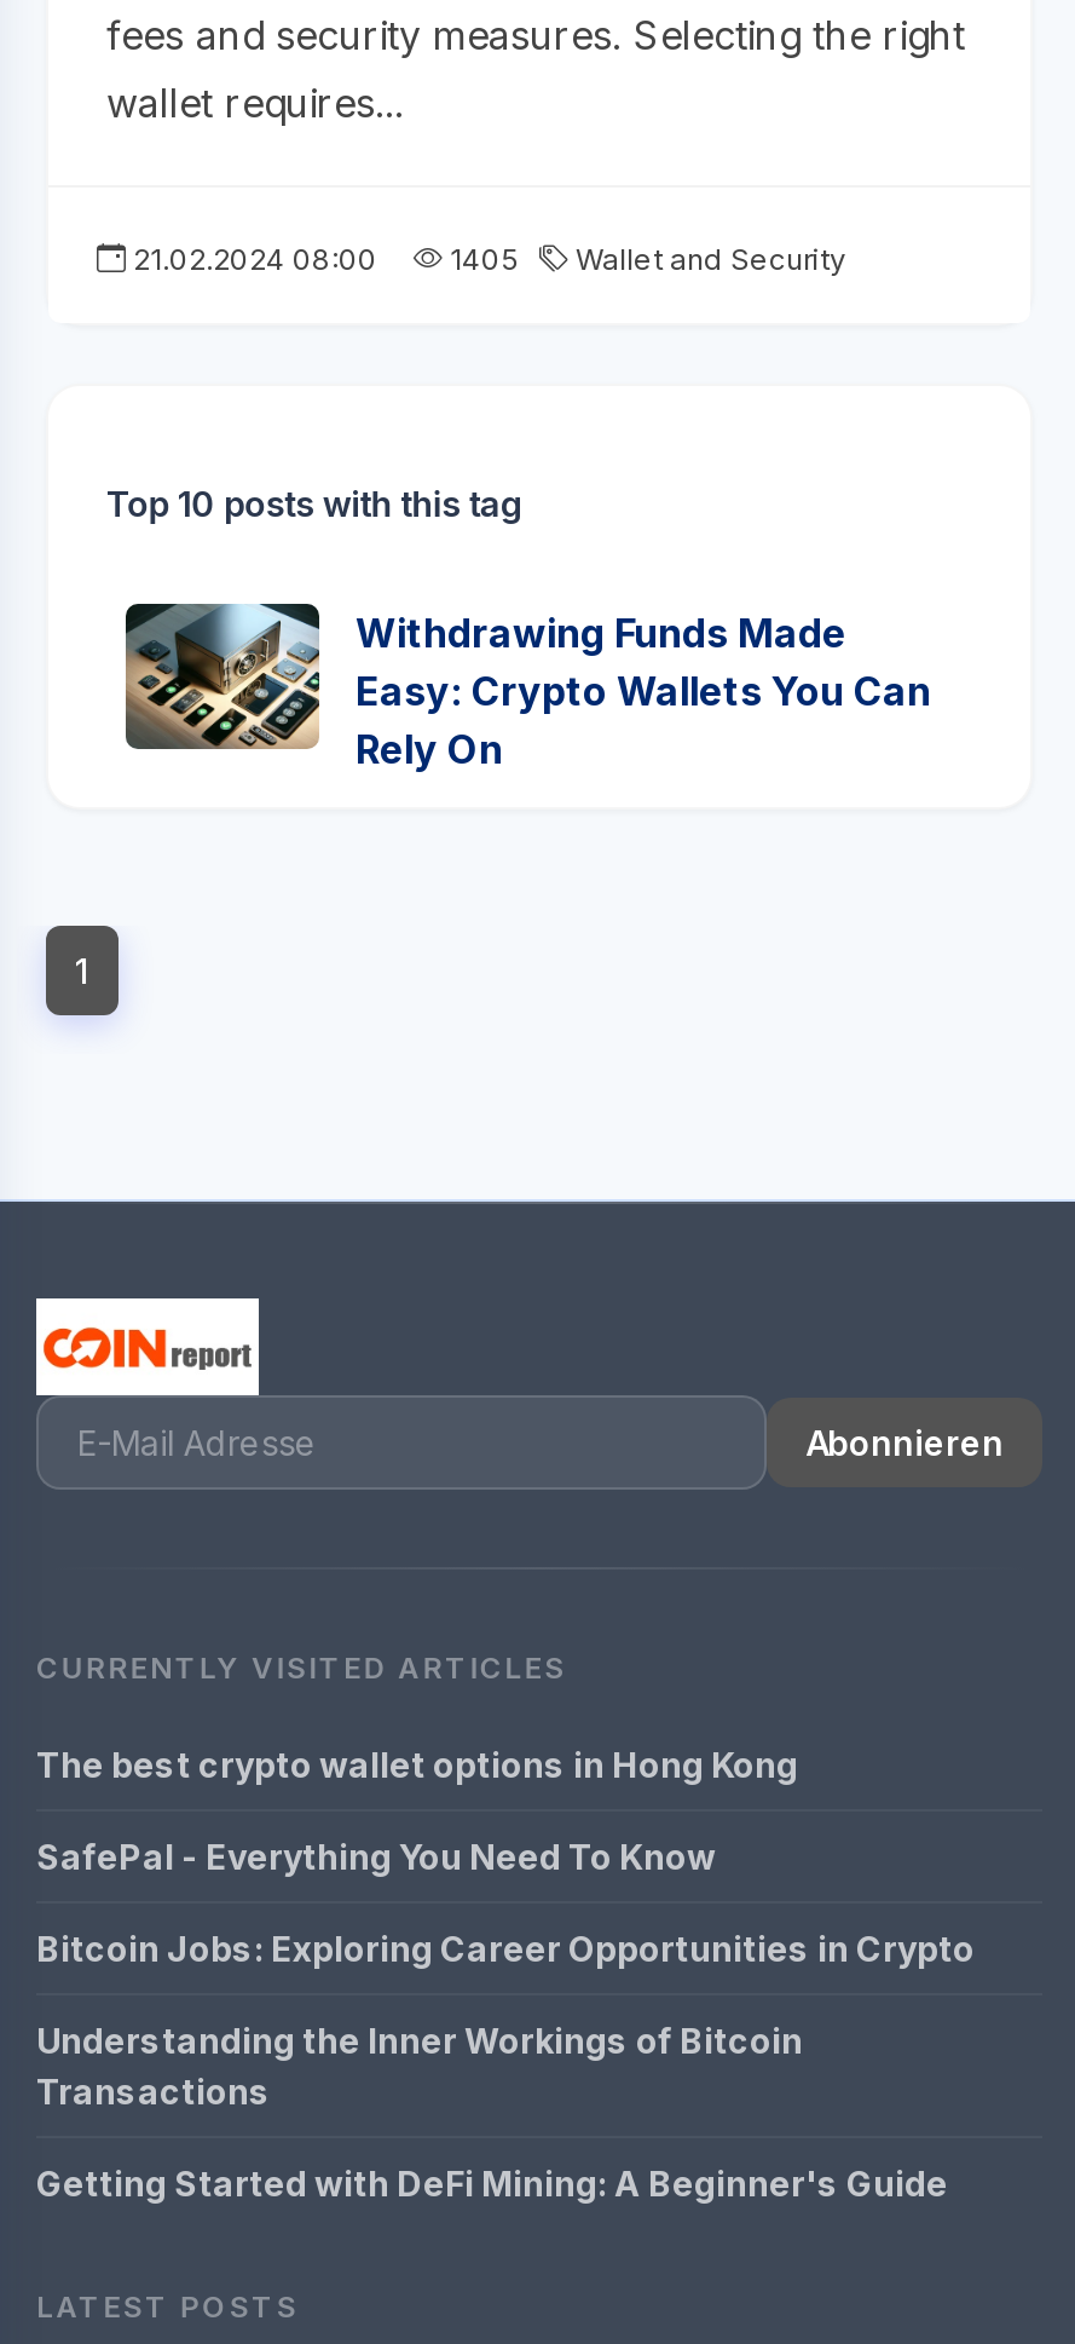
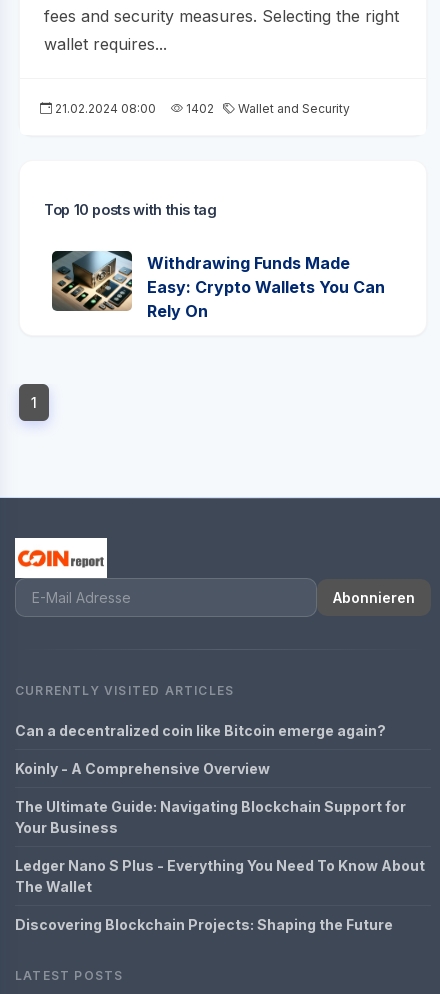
- 21.02.2024 08:00 1405 Wallet and Security
+ 21.02.2024 08:00 1402 Wallet and Security

- The best crypto wallet options in Hong Kong
+ Can a decentralized coin like Bitcoin emerge again?

- SafePal - Everything You Need To Know
+ Koinly - A Comprehensive Overview

- Bitcoin Jobs: Exploring Career Opportunities in Crypto
+ The Ultimate Guide: Navigating Blockchain Support for
+ Your Business

- Understanding the Inner Workings of Bitcoin
- Transactions
+ Ledger Nano S Plus - Everything You Need To Know About
+ The Wallet

- Getting Started with DeFi Mining: A Beginner's Guide
+ Discovering Blockchain Projects: Shaping the Future
